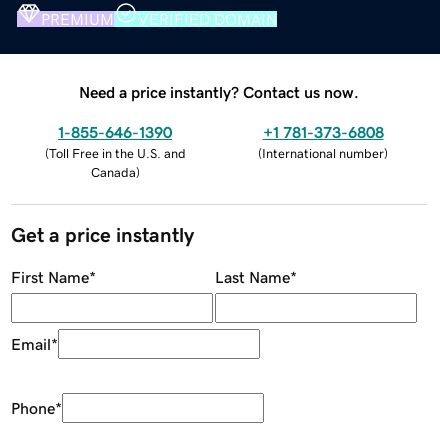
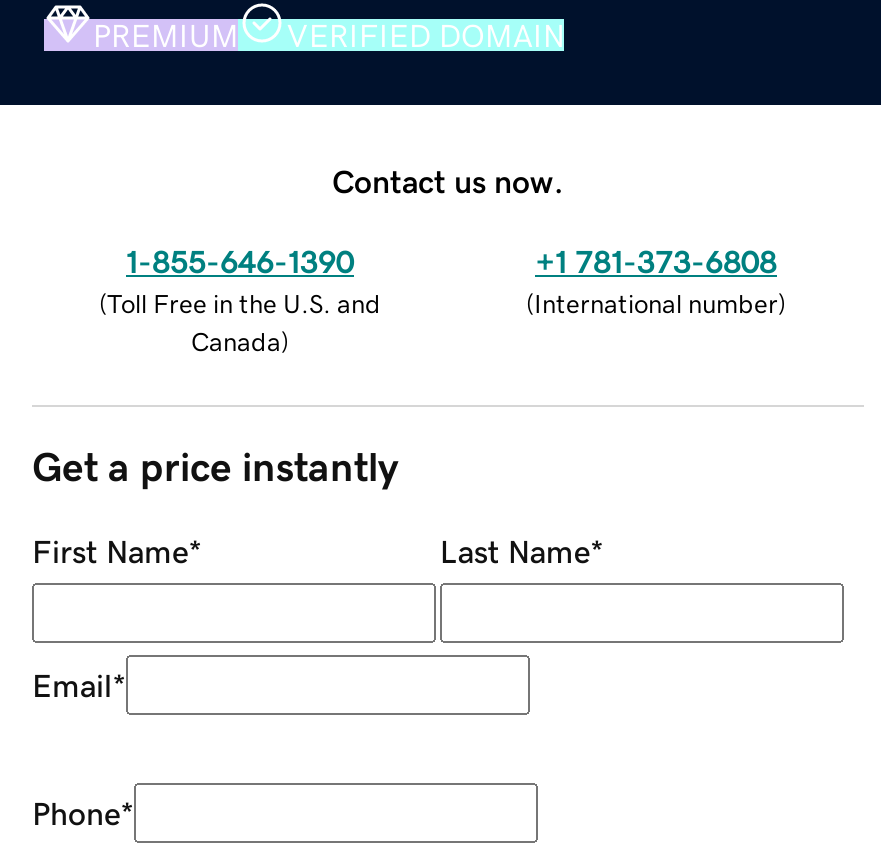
- Need a price instantly? Contact us now.
+ Contact us now.
